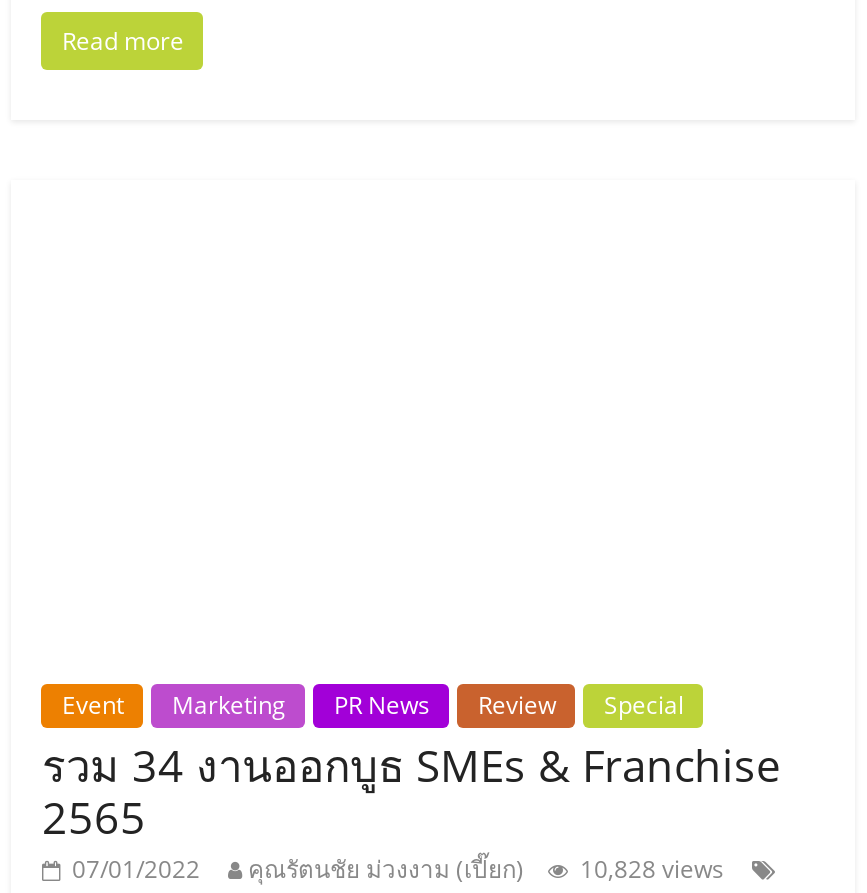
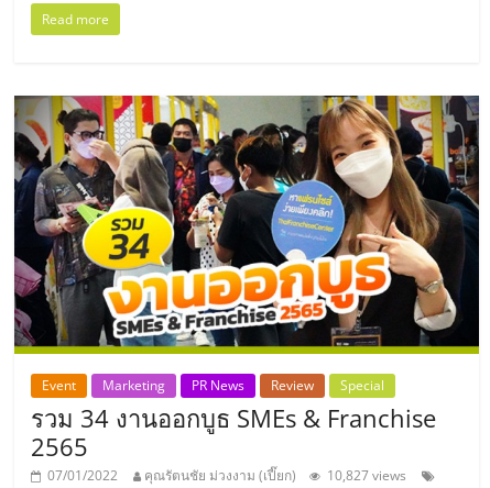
+ [image]

- 07/01/2022 คุณรัตนชัย ม่วงงาม (เปี๊ยก) 10,828 views
+ 07/01/2022 คุณรัตนชัย ม่วงงาม (เปี๊ยก) 10,827 views
